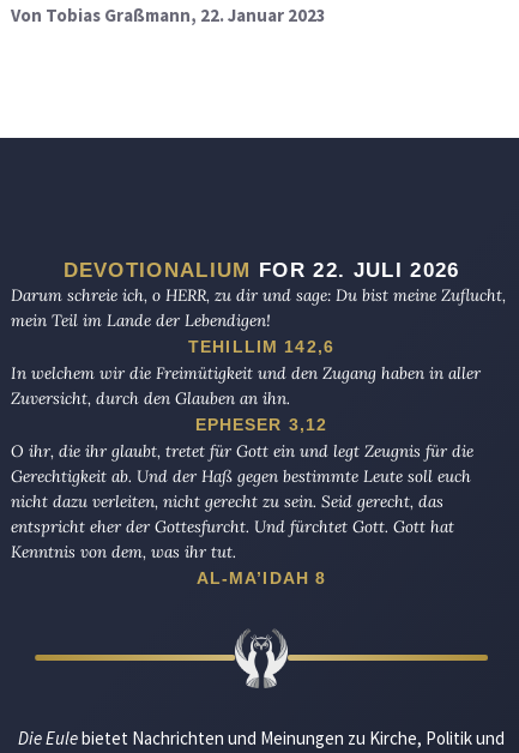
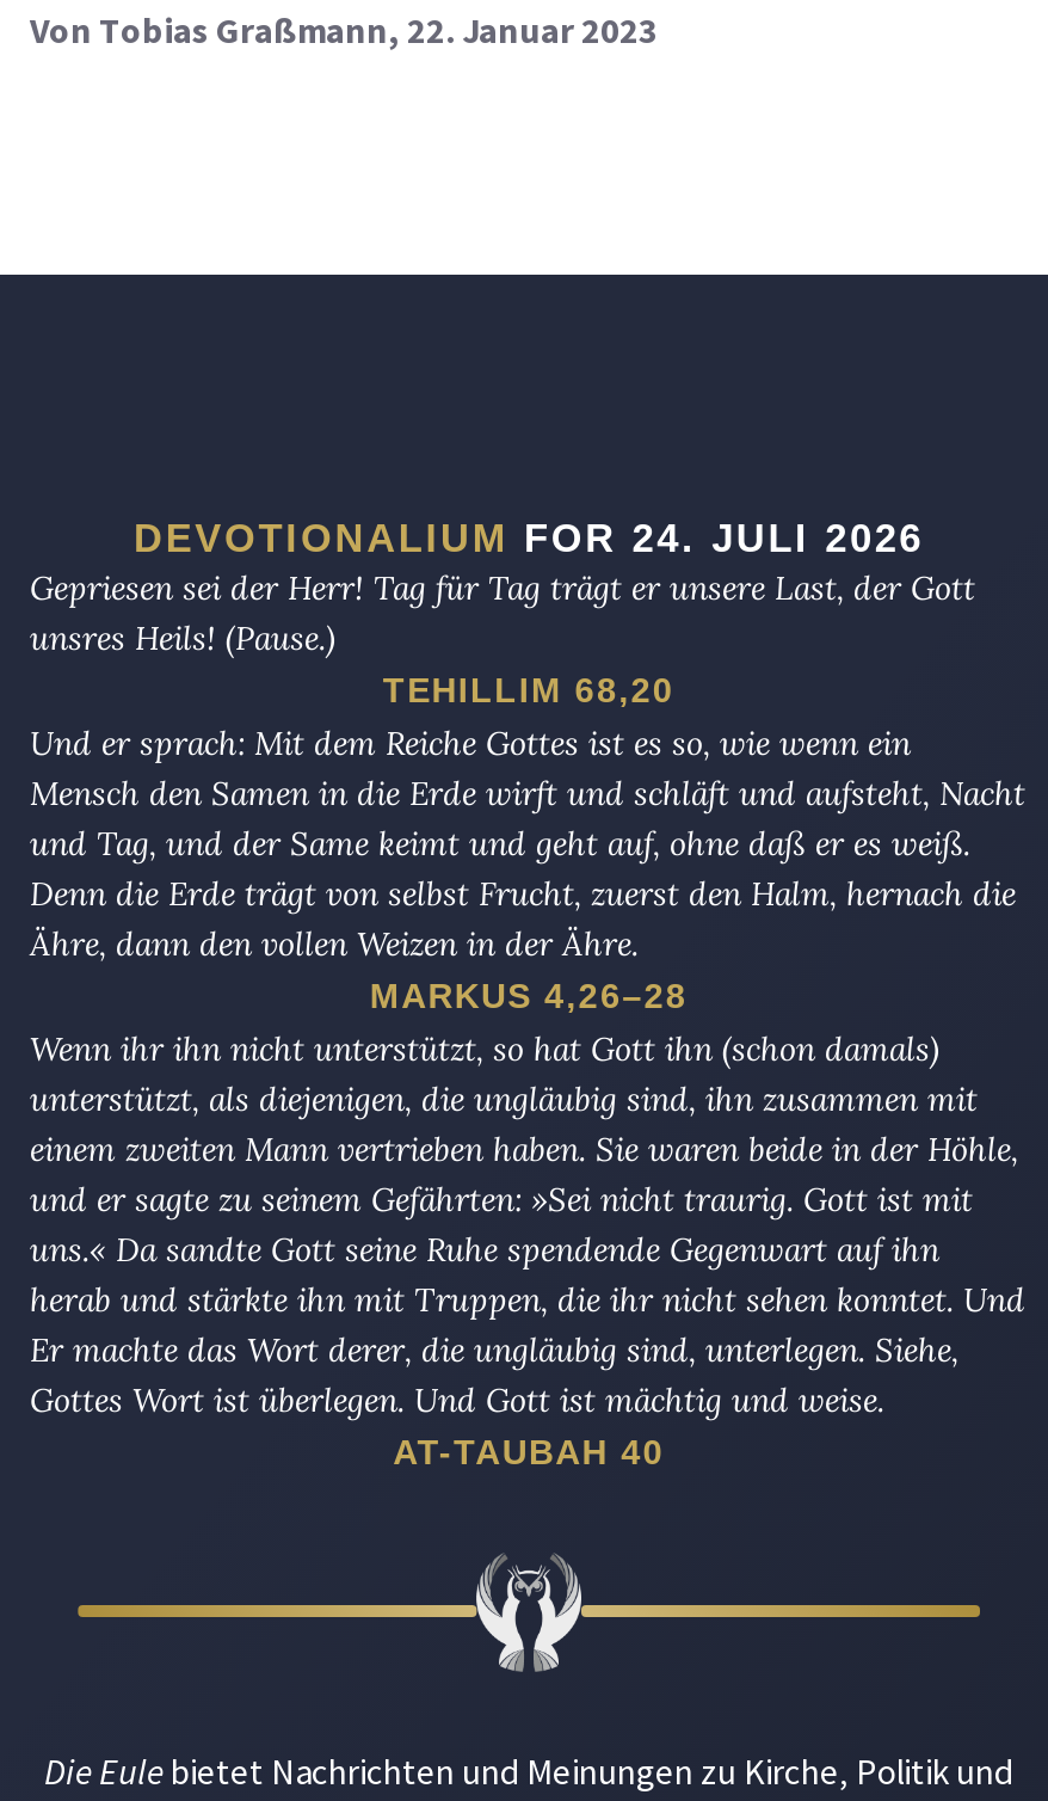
- DEVOTIONALIUM FOR 22. JULI 2026
- Darum schreie ich, o HERR, zu dir und sage: Du bist meine Zuflucht,
- mein Teil im Lande der Lebendigen!
- TEHILLIM 142,6
- In welchem wir die Freimütigkeit und den Zugang haben in aller
- Zuversicht, durch den Glauben an ihn.
- EPHESER 3,12
- O ihr, die ihr glaubt, tretet für Gott ein und legt Zeugnis für die
- Gerechtigkeit ab. Und der Haß gegen bestimmte Leute soll euch
- nicht dazu verleiten, nicht gerecht zu sein. Seid gerecht, das
- entspricht eher der Gottesfurcht. Und fürchtet Gott. Gott hat
- Kenntnis von dem, was ihr tut.
- AL-MA’IDAH 8
+ DEVOTIONALIUM FOR 24. JULI 2026
+ Gepriesen sei der Herr! Tag für Tag trägt er unsere Last, der Gott
+ unsres Heils! (Pause.)
+ TEHILLIM 68,20
+ Und er sprach: Mit dem Reiche Gottes ist es so, wie wenn ein
+ Mensch den Samen in die Erde wirft und schläft und aufsteht, Nacht
+ und Tag, und der Same keimt und geht auf, ohne daß er es weiß.
+ Denn die Erde trägt von selbst Frucht, zuerst den Halm, hernach die
+ Ähre, dann den vollen Weizen in der Ähre.
+ MARKUS 4,26–28
+ Wenn ihr ihn nicht unterstützt, so hat Gott ihn (schon damals)
+ unterstützt, als diejenigen, die ungläubig sind, ihn zusammen mit
+ einem zweiten Mann vertrieben haben. Sie waren beide in der Höhle,
+ und er sagte zu seinem Gefährten: »Sei nicht traurig. Gott ist mit
+ uns.« Da sandte Gott seine Ruhe spendende Gegenwart auf ihn
+ herab und stärkte ihn mit Truppen, die ihr nicht sehen konntet. Und
+ Er machte das Wort derer, die ungläubig sind, unterlegen. Siehe,
+ Gottes Wort ist überlegen. Und Gott ist mächtig und weise.
+ AT-TAUBAH 40
